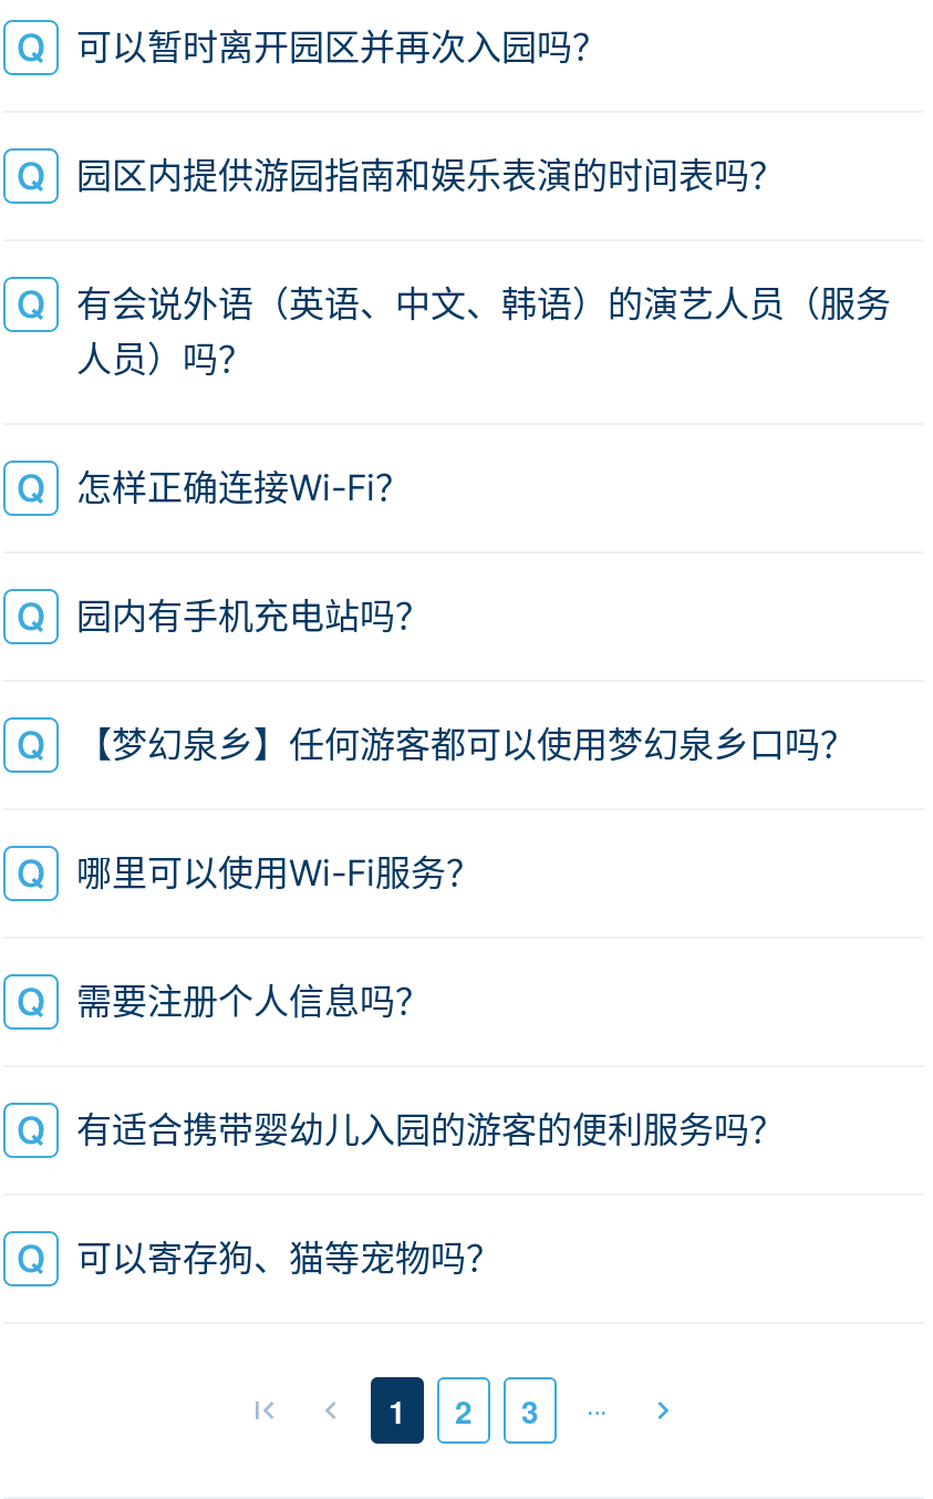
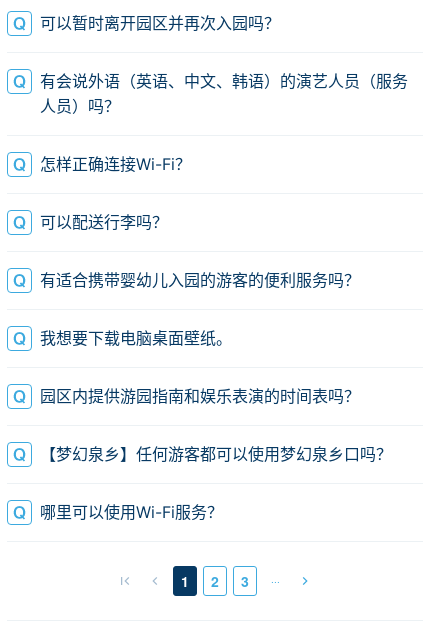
moved down: 园区内提供游园指南和娱乐表演的时间表吗？

- 园内有手机充电站吗？
+ 可以配送行李吗？
+ 我想要下载电脑桌面壁纸。

moved down: 【梦幻泉乡】任何游客都可以使用梦幻泉乡口吗？ | 哪里可以使用Wi-Fi服务？

- 需要注册个人信息吗？
- 可以寄存狗、猫等宠物吗？

moved up: 有适合携带婴幼儿入园的游客的便利服务吗？
